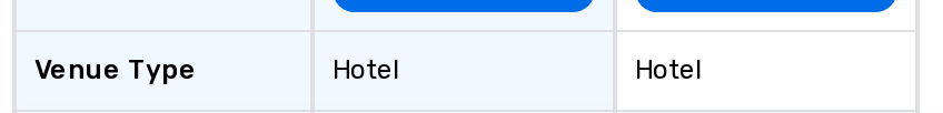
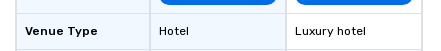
- Hotel
+ Luxury hotel
